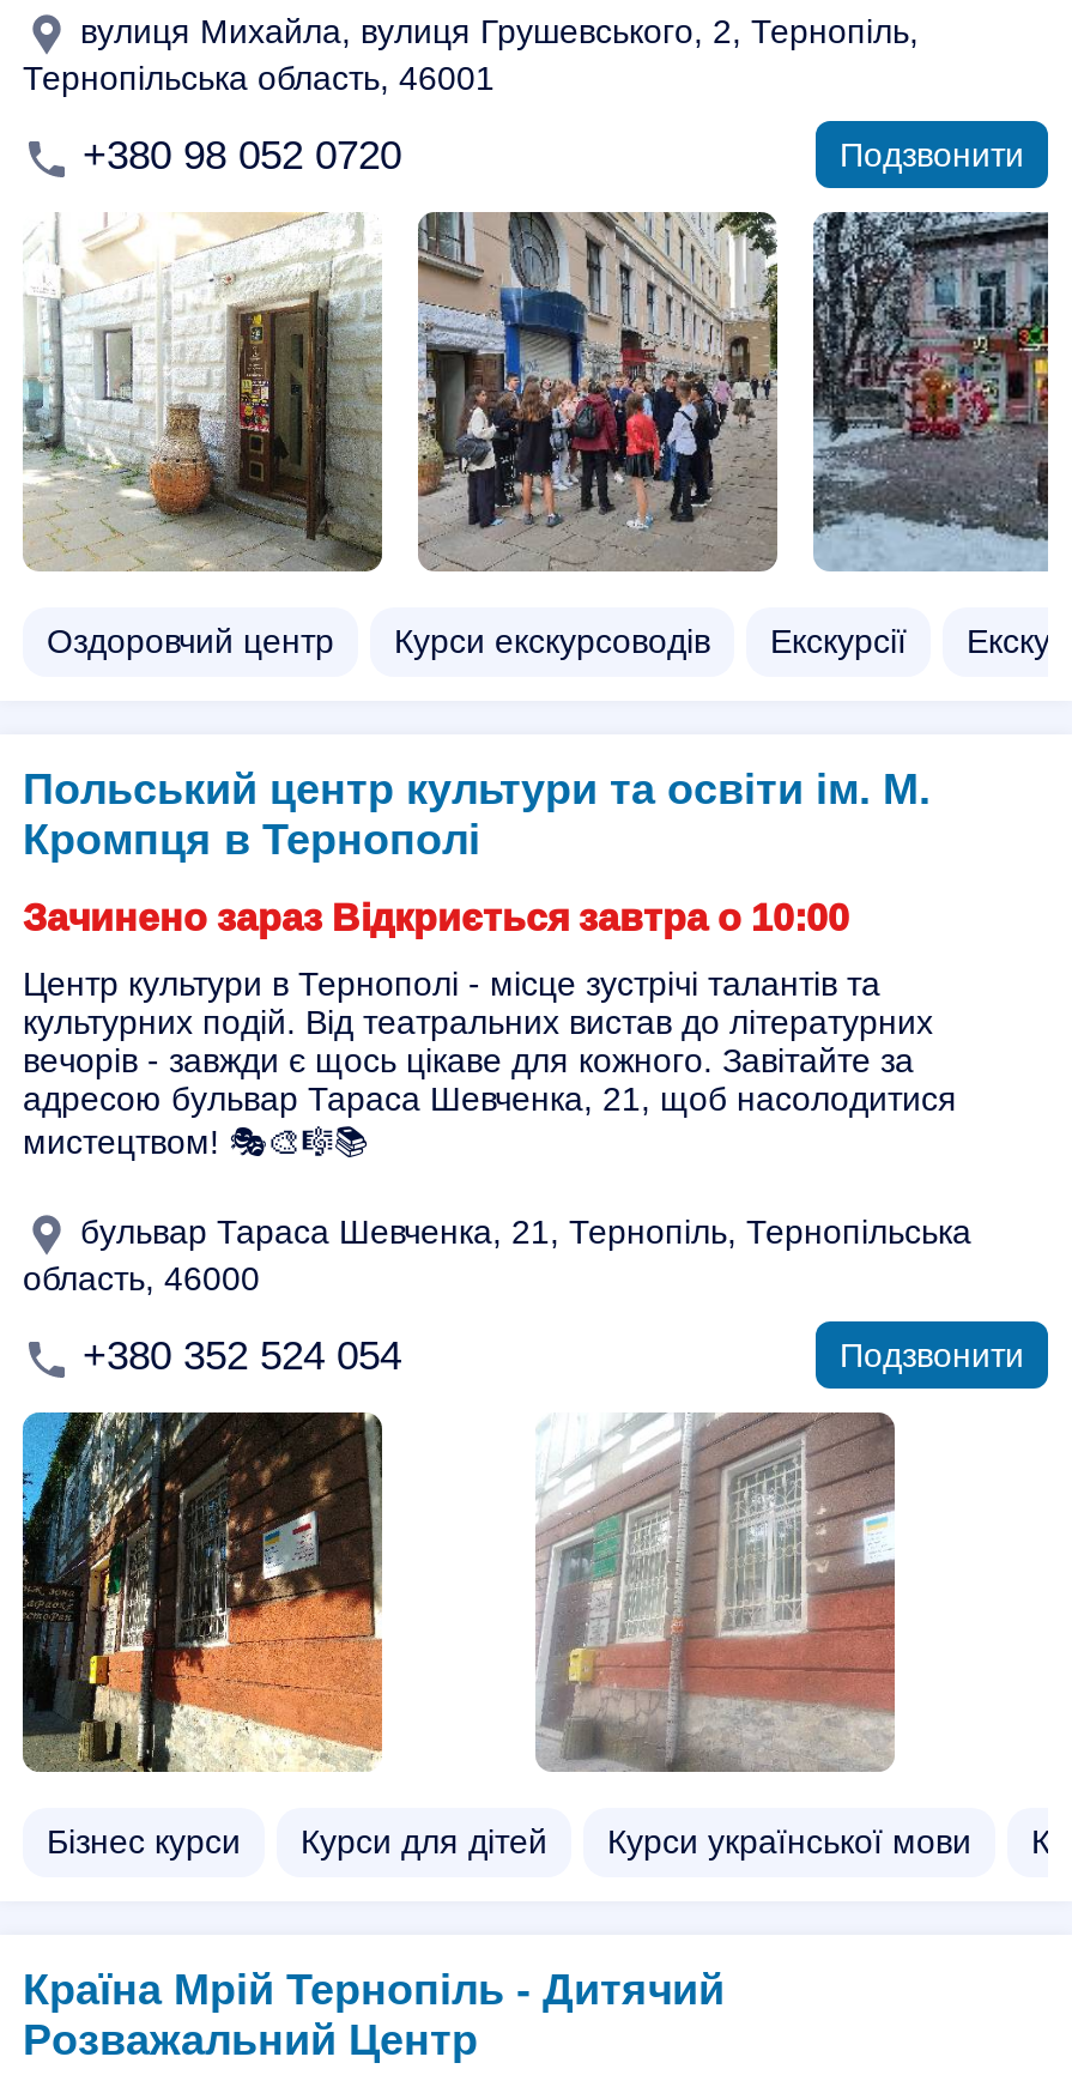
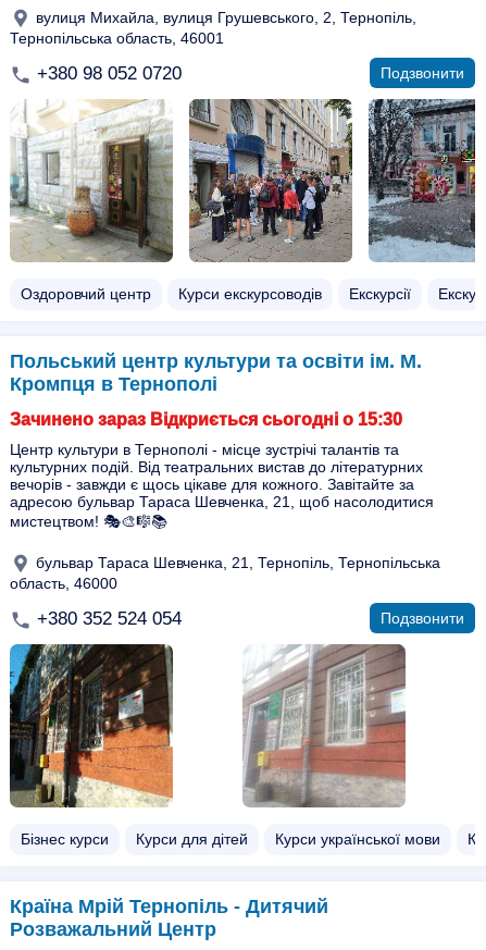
- Зачинено зараз Відкриється завтра о 10:00
+ Зачинено зараз Відкриється сьогодні о 15:30
